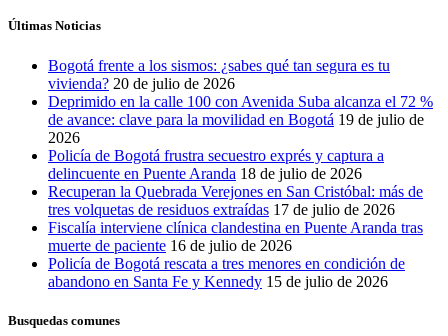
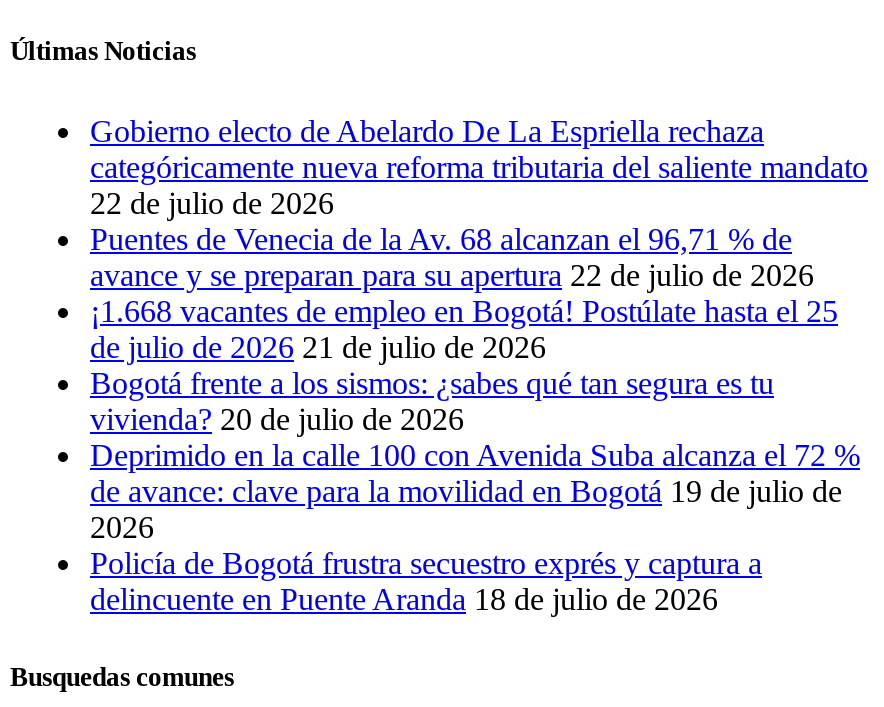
+ Gobierno electo de Abelardo De La Espriella rechaza
+ categóricamente nueva reforma tributaria del saliente mandato
+ 22 de julio de 2026
+ Puentes de Venecia de la Av. 68 alcanzan el 96,71 % de
+ avance y se preparan para su apertura 22 de julio de 2026
+ ¡1.668 vacantes de empleo en Bogotá! Postúlate hasta el 25
+ de julio de 2026 21 de julio de 2026

moved down: Bogotá frente a los sismos: ¿sabes qué tan segura es tu | vivienda? 20 de julio de 2026 | Deprimido en la calle 100 con Avenida Suba alcanza el 72 % | de avance: clave para la movilidad en Bogotá 19 de julio de | 2026 | Policía de Bogotá frustra secuestro exprés y captura a | delincuente en Puente Aranda 18 de julio de 2026

- Recuperan la Quebrada Verejones en San Cristóbal: más de
- tres volquetas de residuos extraídas 17 de julio de 2026
- Fiscalía interviene clínica clandestina en Puente Aranda tras
- muerte de paciente 16 de julio de 2026
- Policía de Bogotá rescata a tres menores en condición de
- abandono en Santa Fe y Kennedy 15 de julio de 2026
